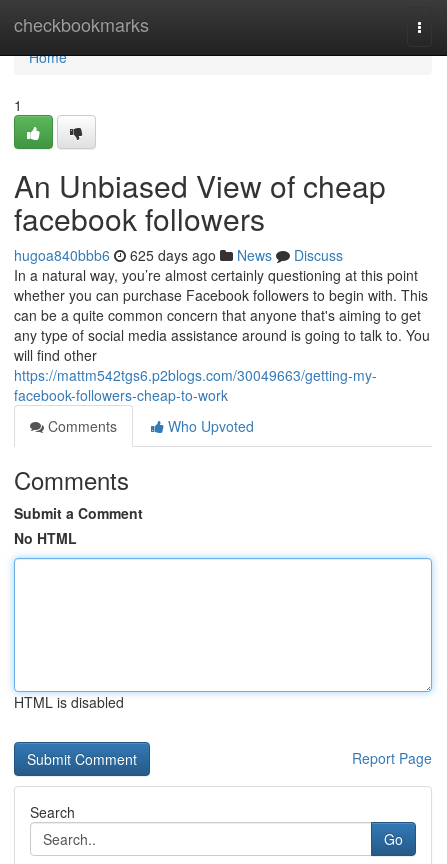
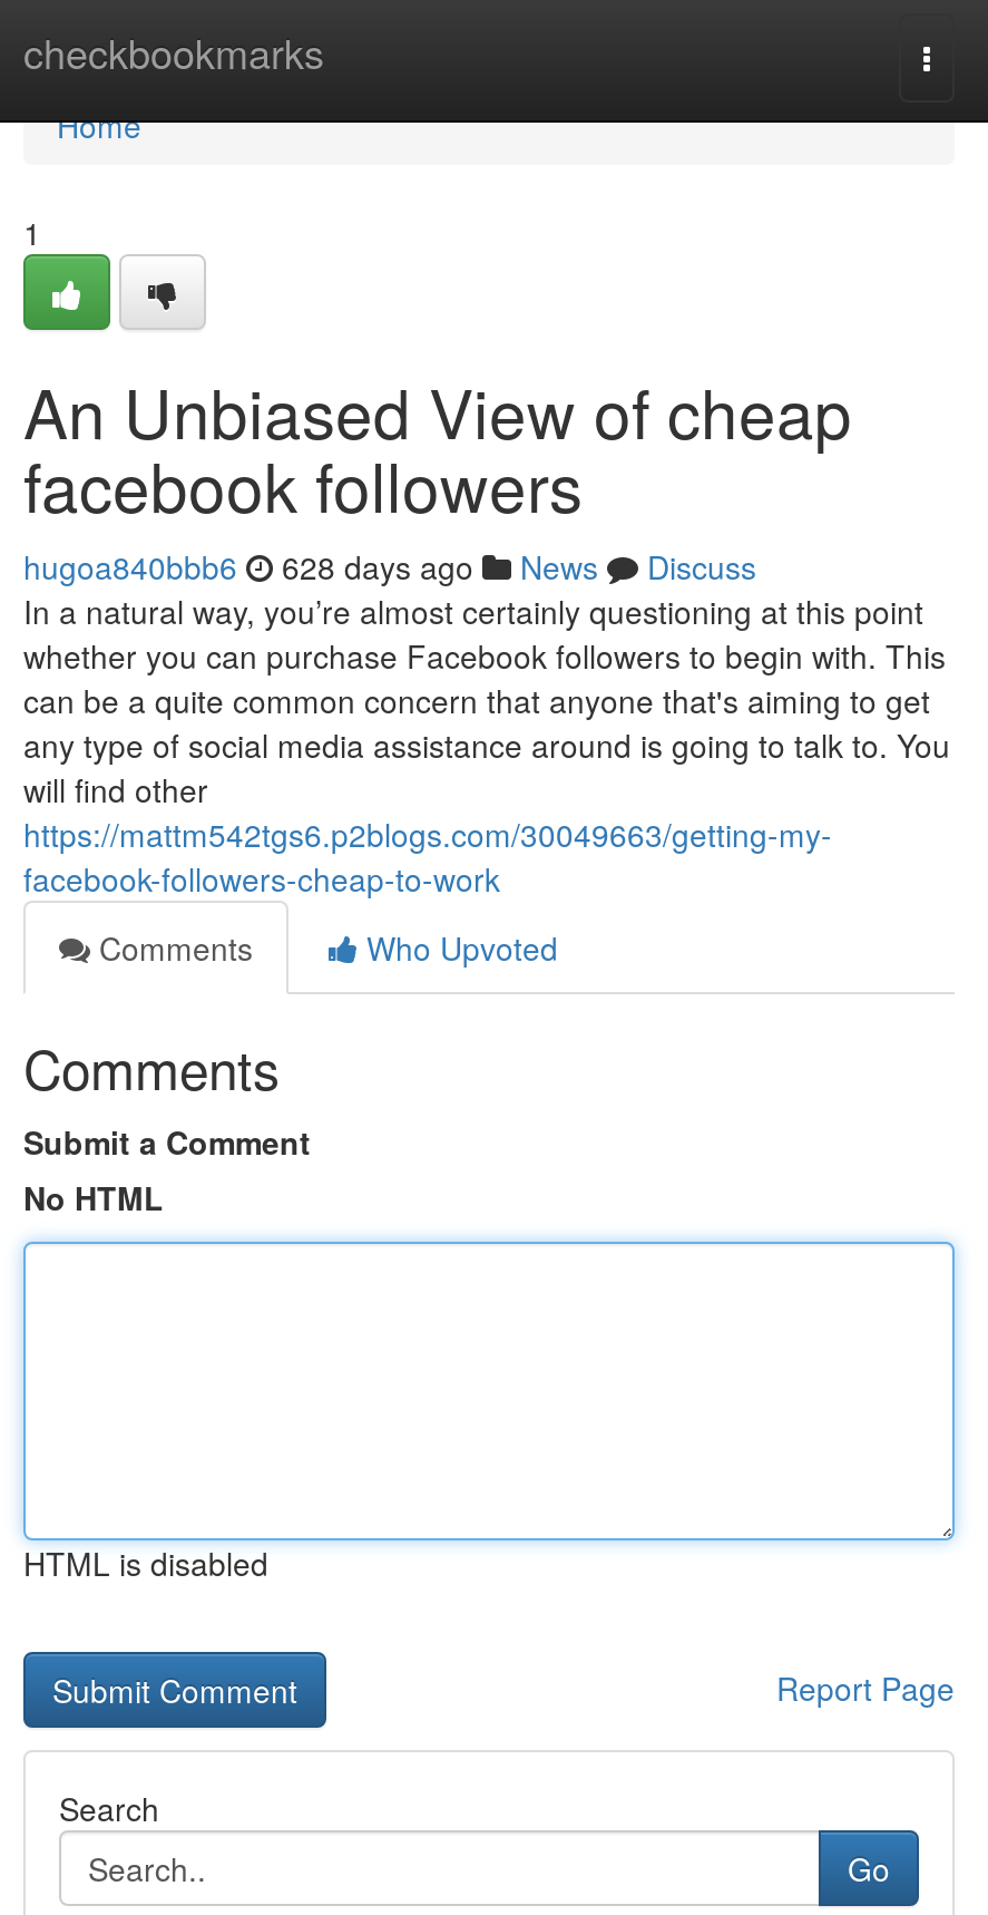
- hugoa840bbb6 625 days ago News Discuss
+ hugoa840bbb6 628 days ago News Discuss
